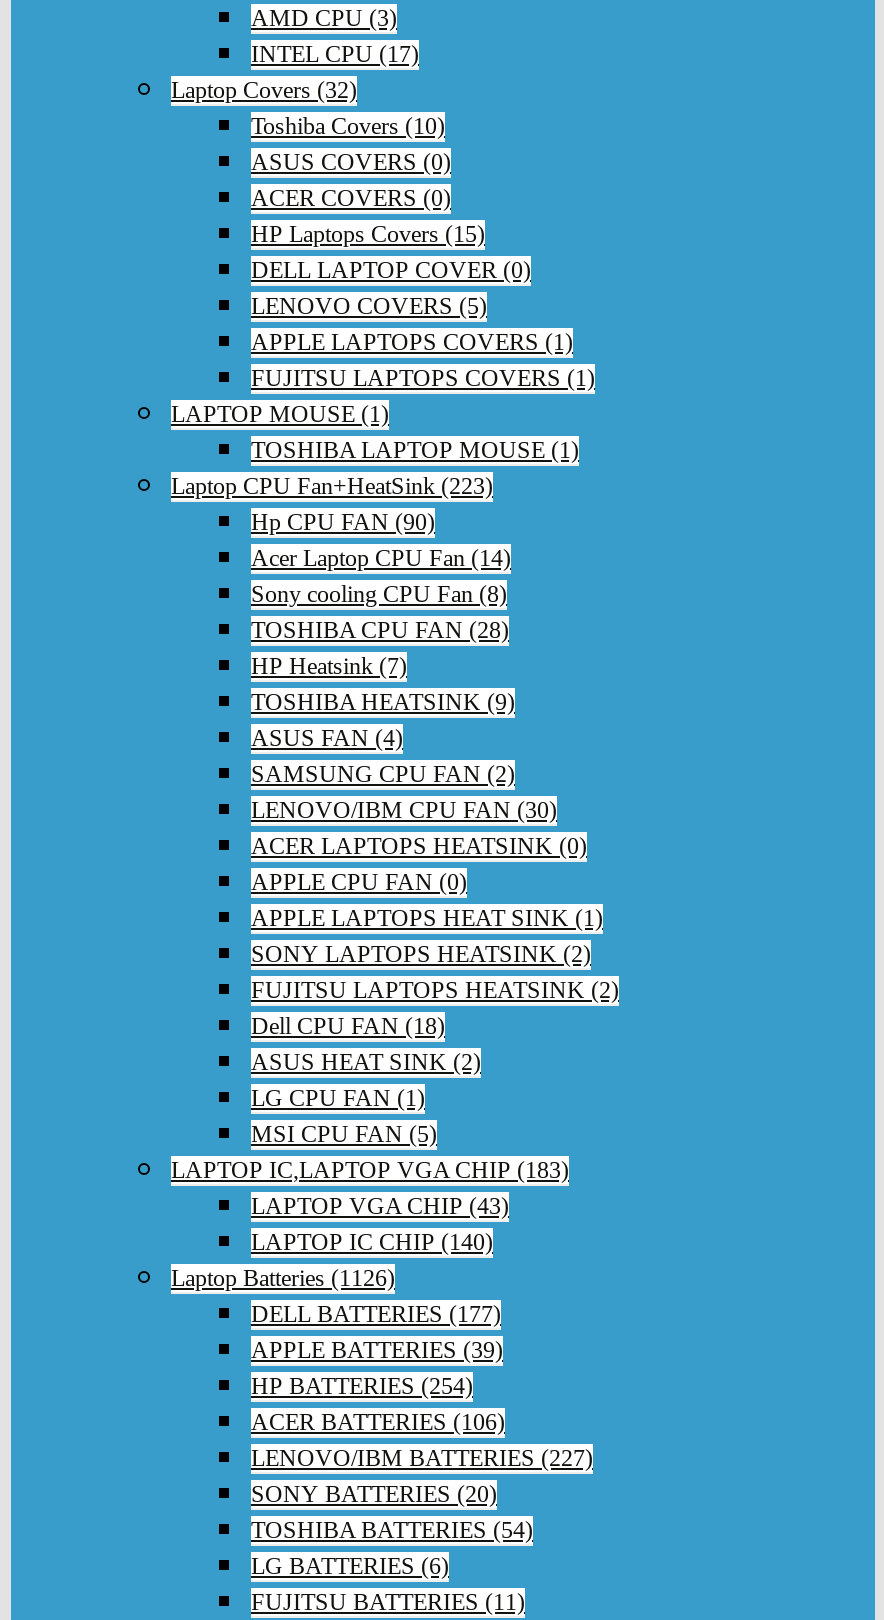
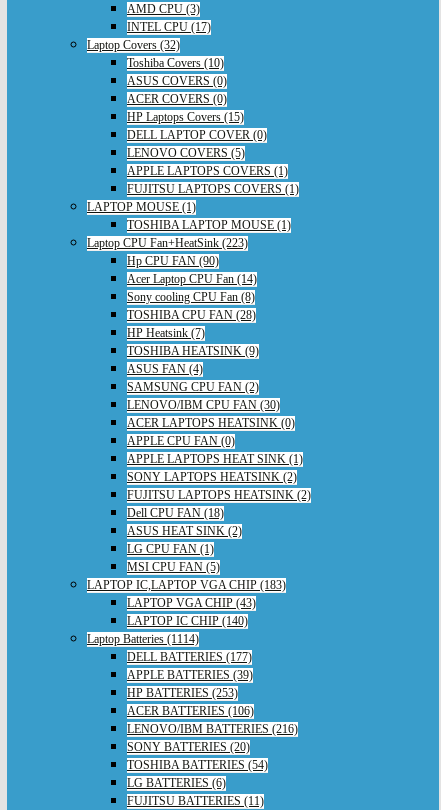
- Laptop Batteries (1126)
+ Laptop Batteries (1114)

- HP BATTERIES (254)
+ HP BATTERIES (253)

- LENOVO/IBM BATTERIES (227)
+ LENOVO/IBM BATTERIES (216)
